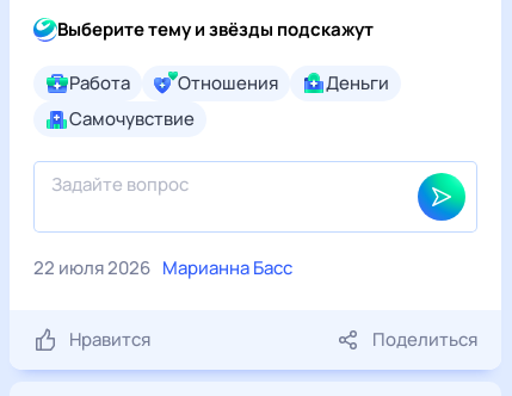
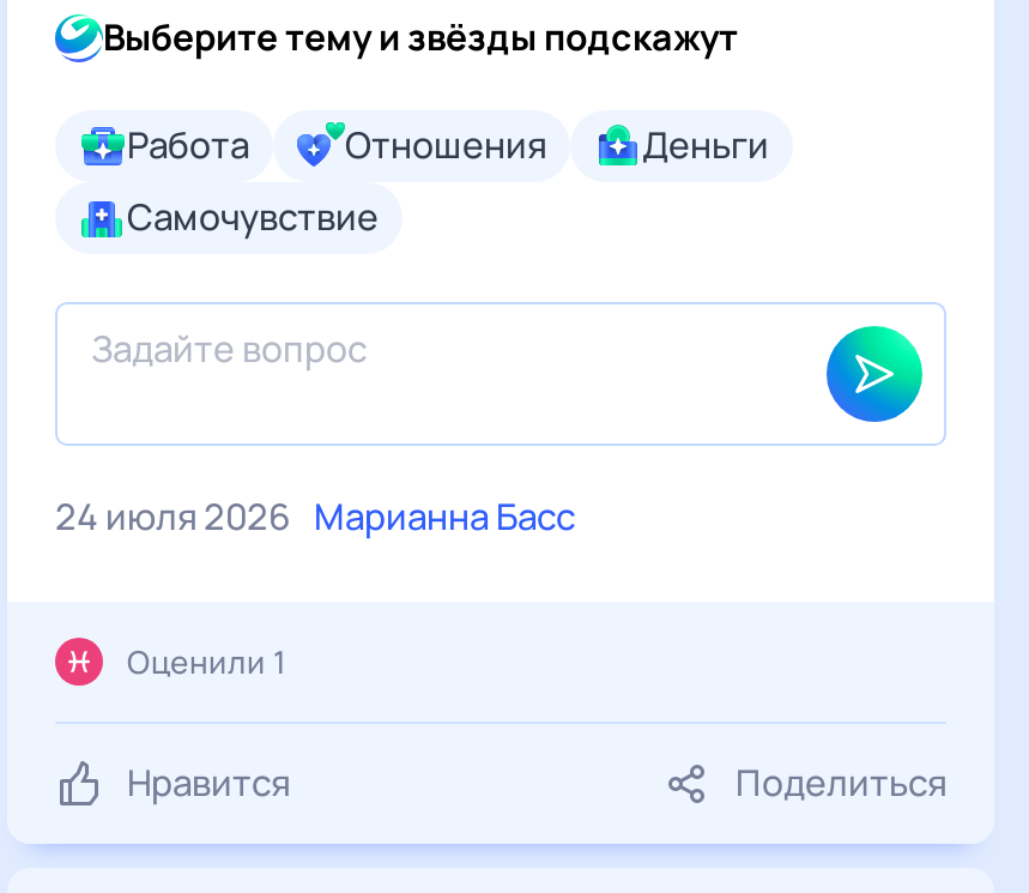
+ Оценили 1

- 22 июля 2026 Марианна Басс
+ 24 июля 2026 Марианна Басс
